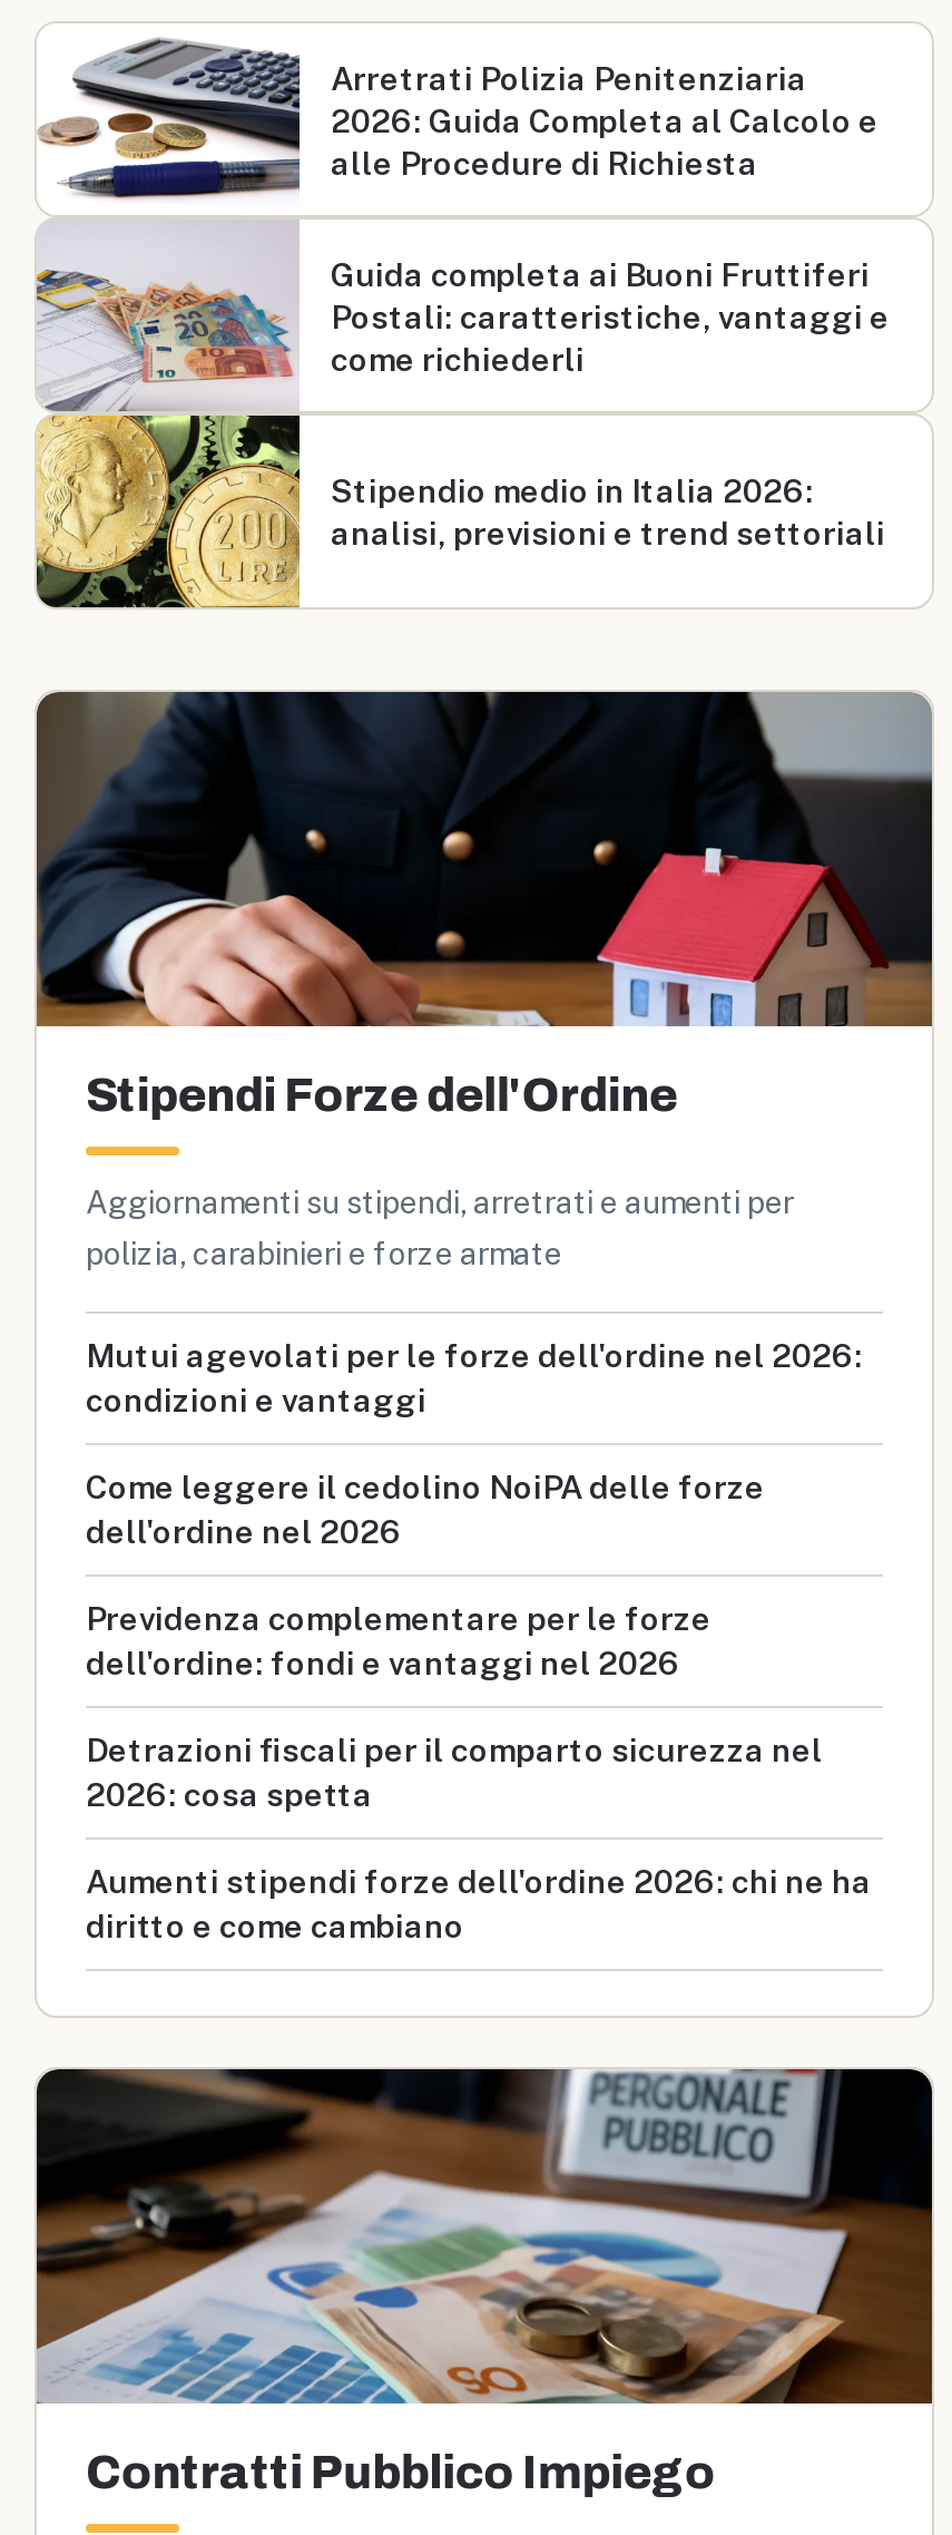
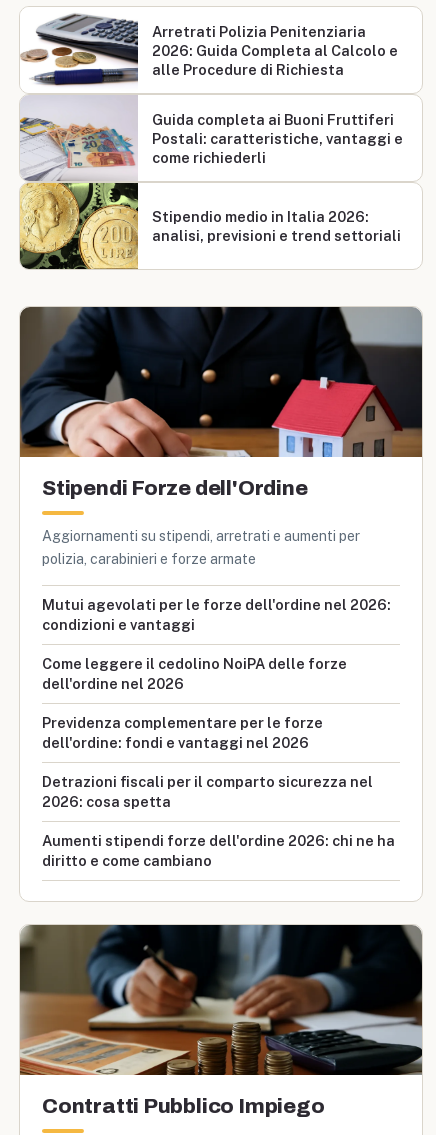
- [image]
+ [image]
